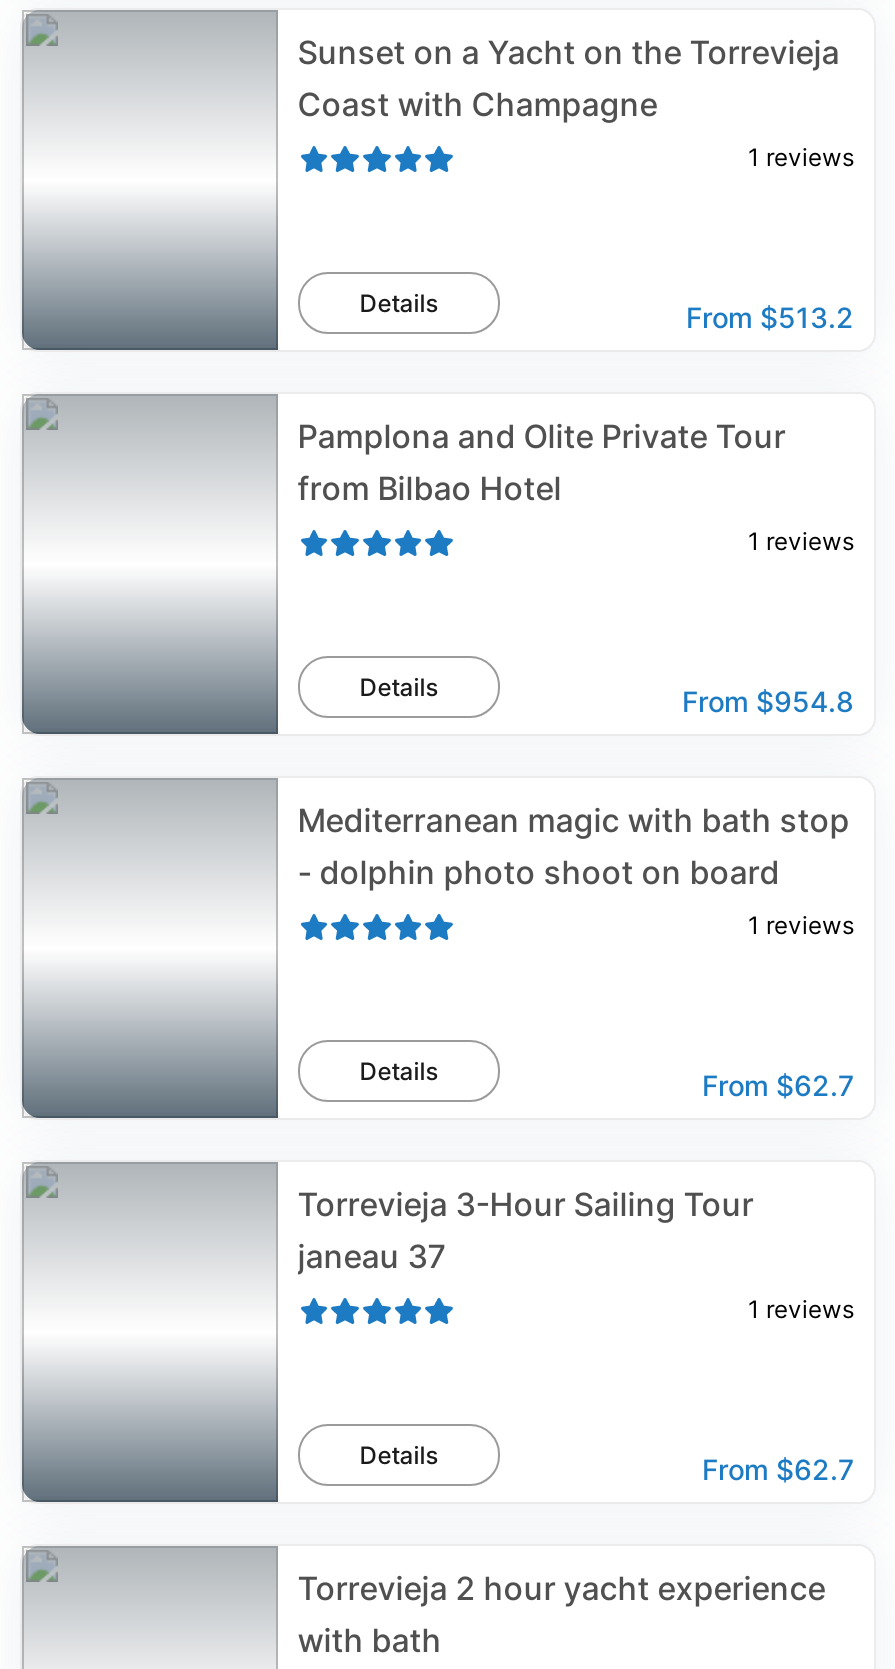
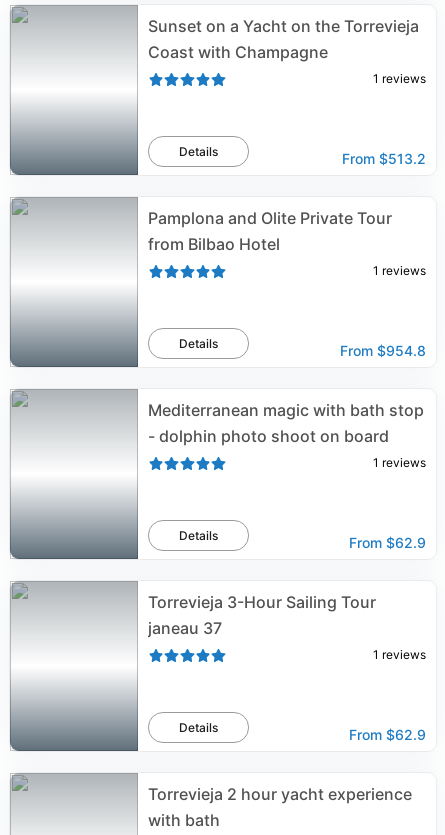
- From $62.7
+ From $62.9

- From $62.7
+ From $62.9
